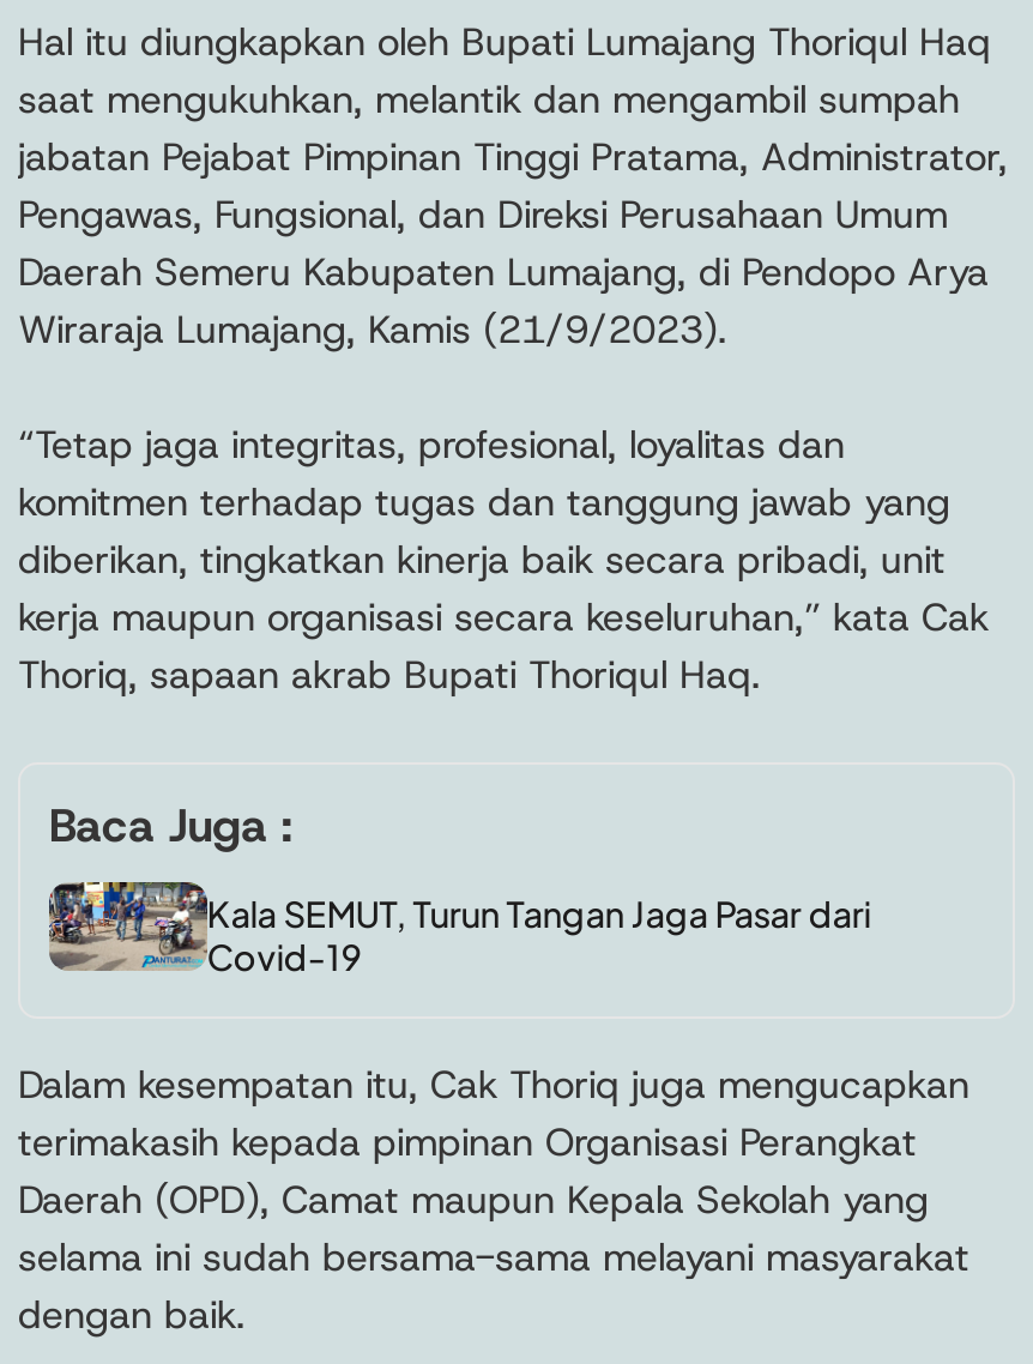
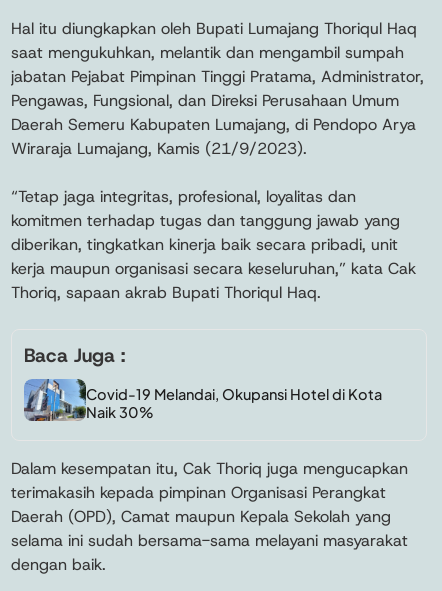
- [image]
- Kala SEMUT, Turun Tangan Jaga Pasar dari
- Covid-19
+ [image]
+ Covid-19 Melandai, Okupansi Hotel di Kota
+ Naik 30%
